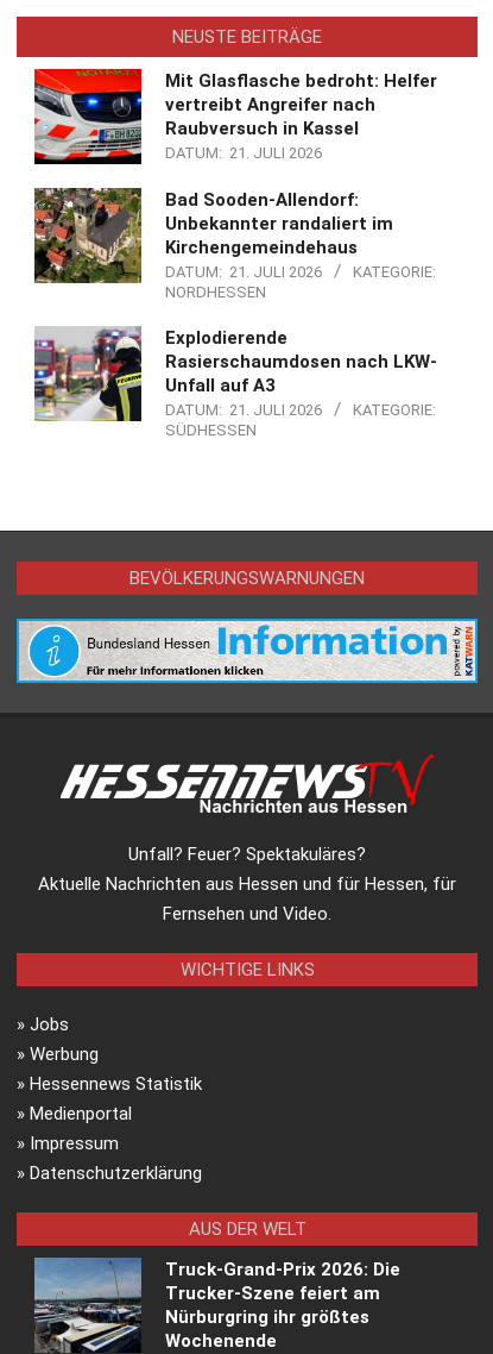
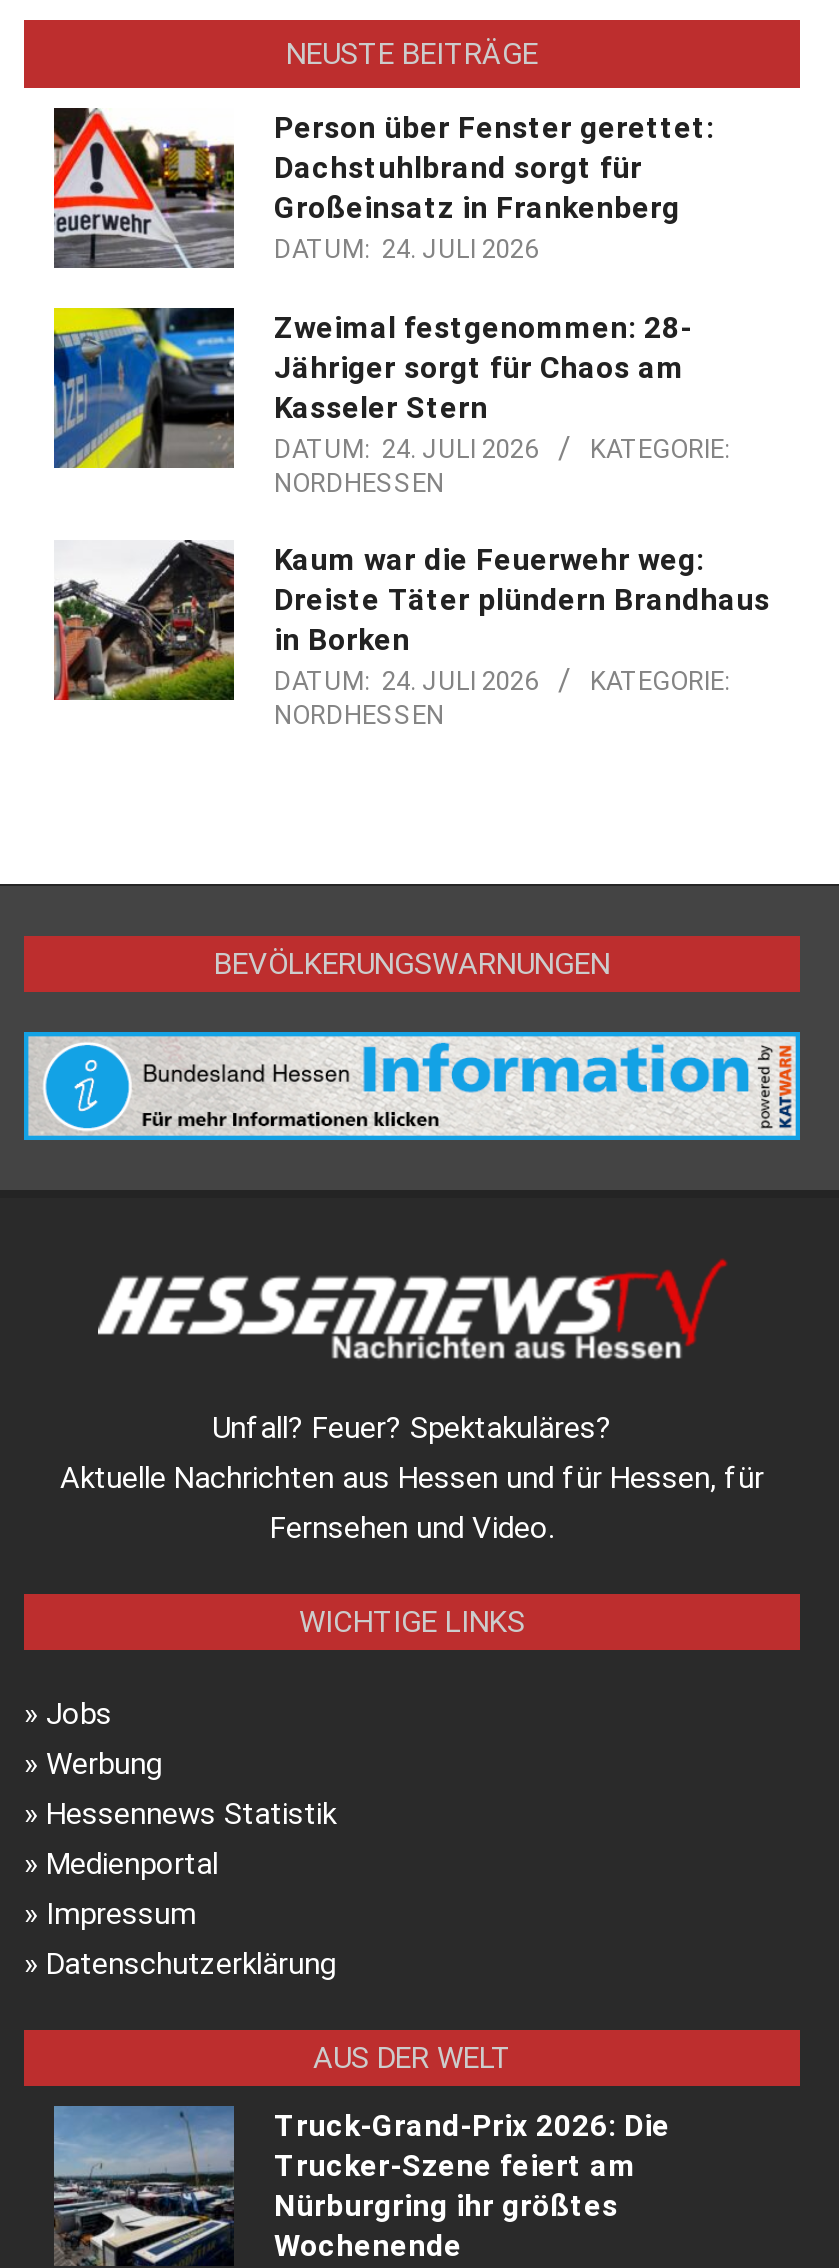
- [image]
- Mit Glasflasche bedroht: Helfer
- vertreibt Angreifer nach
- Raubversuch in Kassel
- DATUM: 21. JULI 2026
+ [image]
+ Person über Fenster gerettet:
+ Dachstuhlbrand sorgt für
+ Großeinsatz in Frankenberg
+ DATUM: 24. JULI 2026

- [image]
- Bad Sooden-Allendorf:
- Unbekannter randaliert im
- Kirchengemeindehaus
- DATUM: 21. JULI 2026
+ [image]
+ Zweimal festgenommen: 28-
+ Jähriger sorgt für Chaos am
+ Kasseler Stern
+ DATUM: 24. JULI 2026

- [image]
- Explodierende
- Rasierschaumdosen nach LKW-
- Unfall auf A3
- DATUM: 21. JULI 2026
+ [image]
+ Kaum war die Feuerwehr weg:
+ Dreiste Täter plündern Brandhaus
+ in Borken
+ DATUM: 24. JULI 2026

- SÜDHESSEN
+ NORDHESSEN
